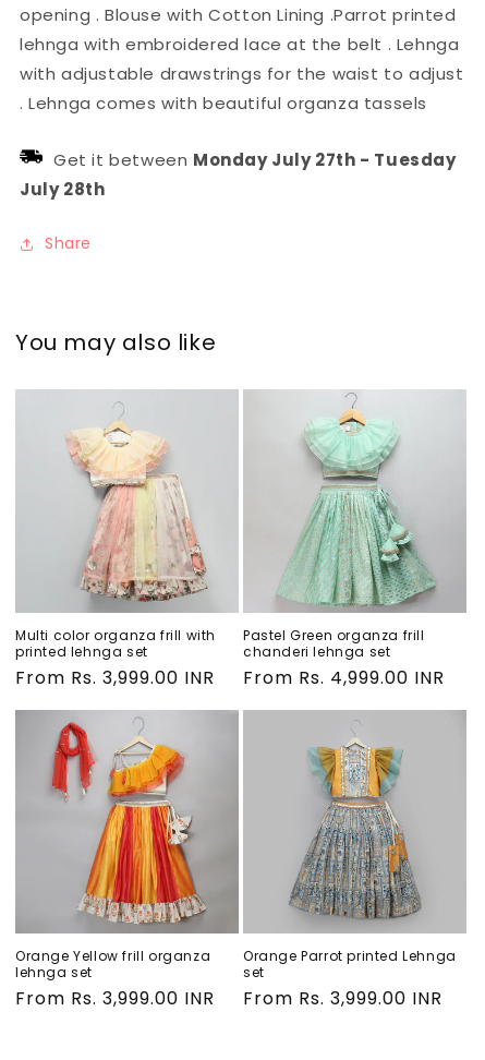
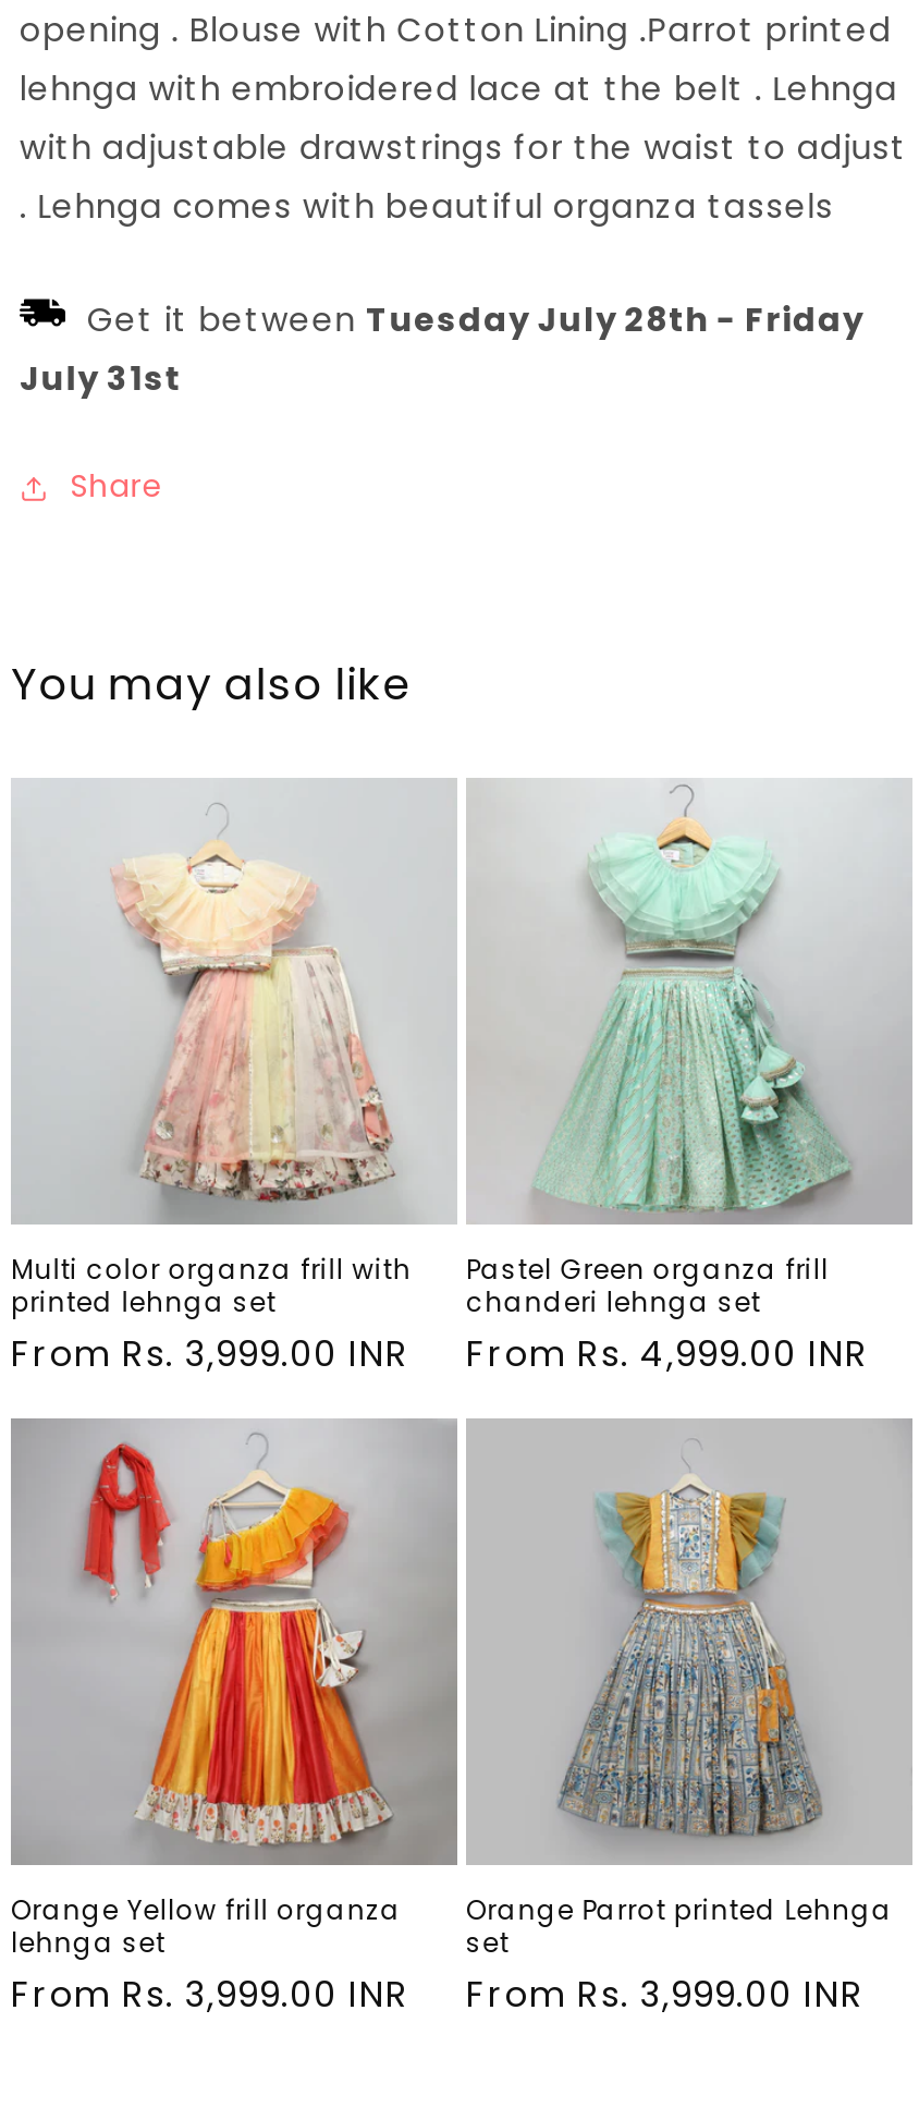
- Get it between Monday July 27th - Tuesday
+ Get it between Tuesday July 28th - Friday

- July 28th
+ July 31st
